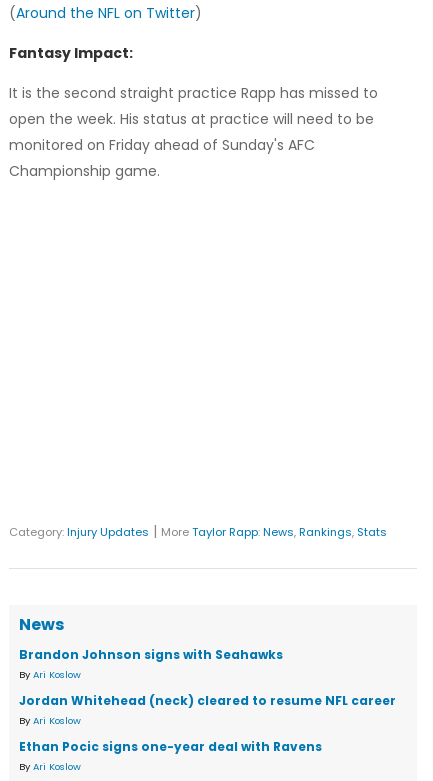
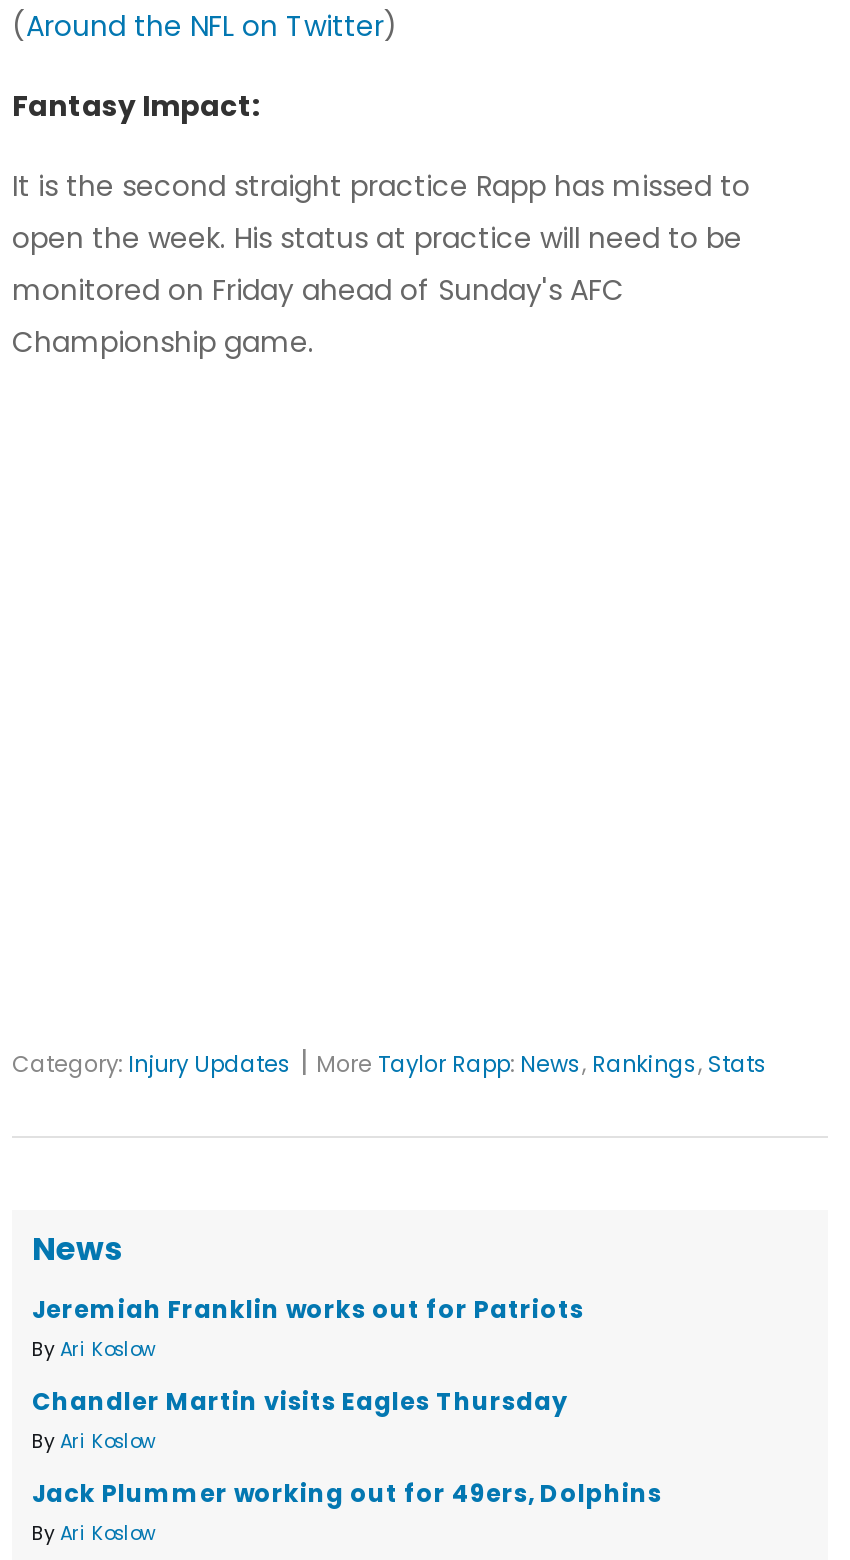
- Brandon Johnson signs with Seahawks
+ Jeremiah Franklin works out for Patriots

- Jordan Whitehead (neck) cleared to resume NFL career
+ Chandler Martin visits Eagles Thursday

- Ethan Pocic signs one-year deal with Ravens
+ Jack Plummer working out for 49ers, Dolphins
